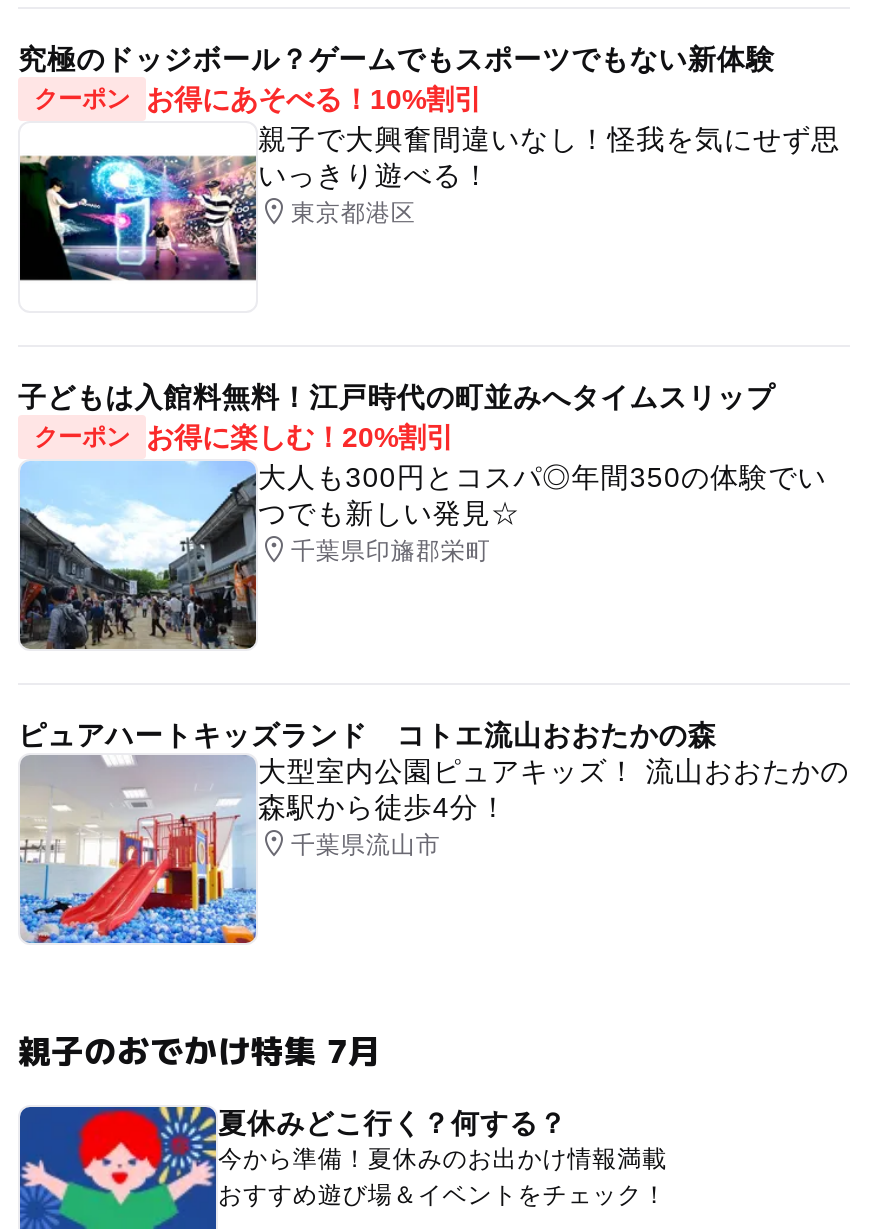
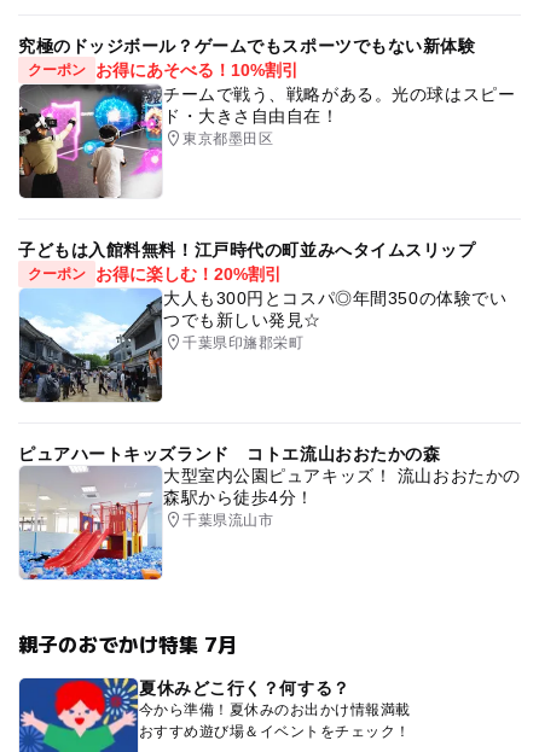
- [image]
- 親子で大興奮間違いなし！怪我を気にせず思
- いっきり遊べる！
- 東京都港区
+ [image]
+ チームで戦う、戦略がある。光の球はスピー
+ ド・大きさ自由自在！
+ 東京都墨田区
